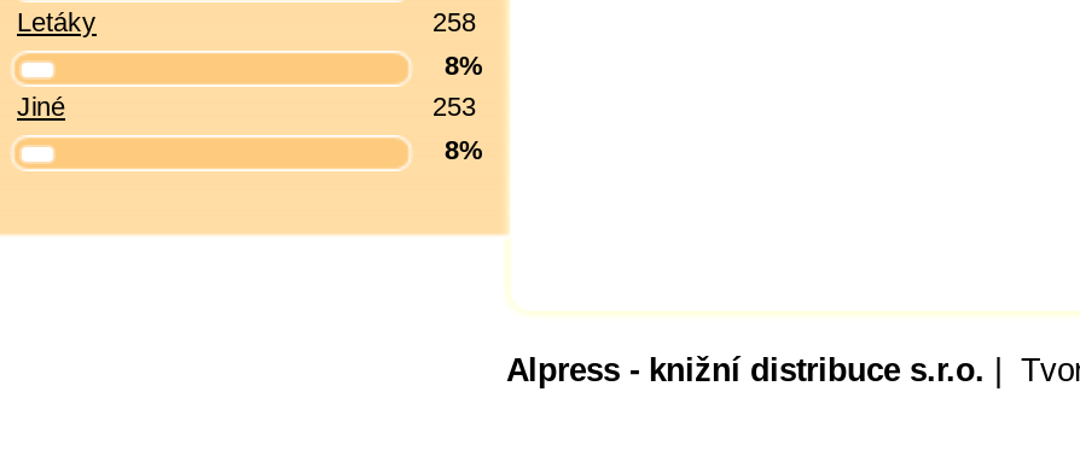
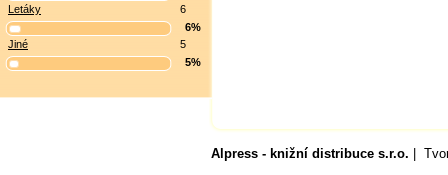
- 258
+ 6

- 8%
+ 6%

- 253
+ 5

- 8%
+ 5%
